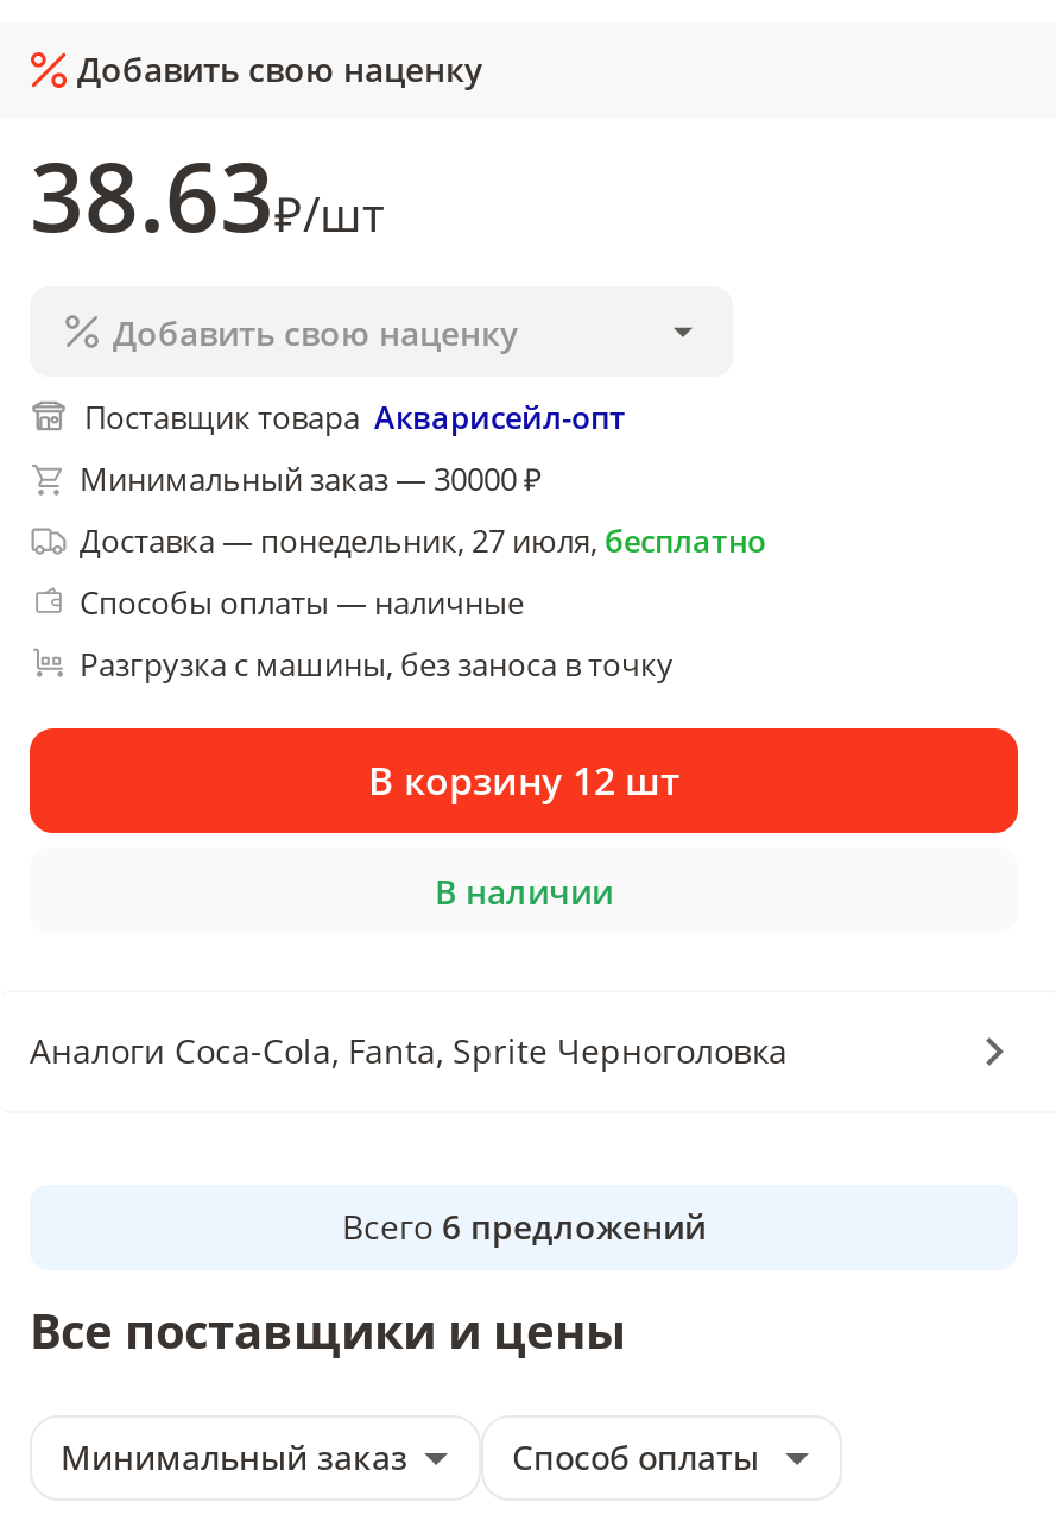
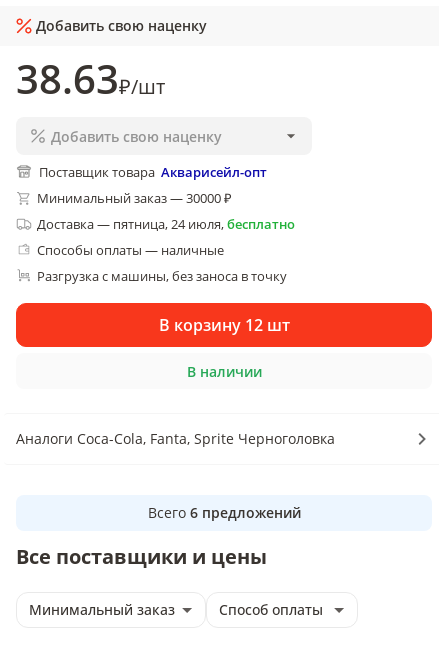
- Доставка — понедельник, 27 июля, бесплатно
+ Доставка — пятница, 24 июля, бесплатно
